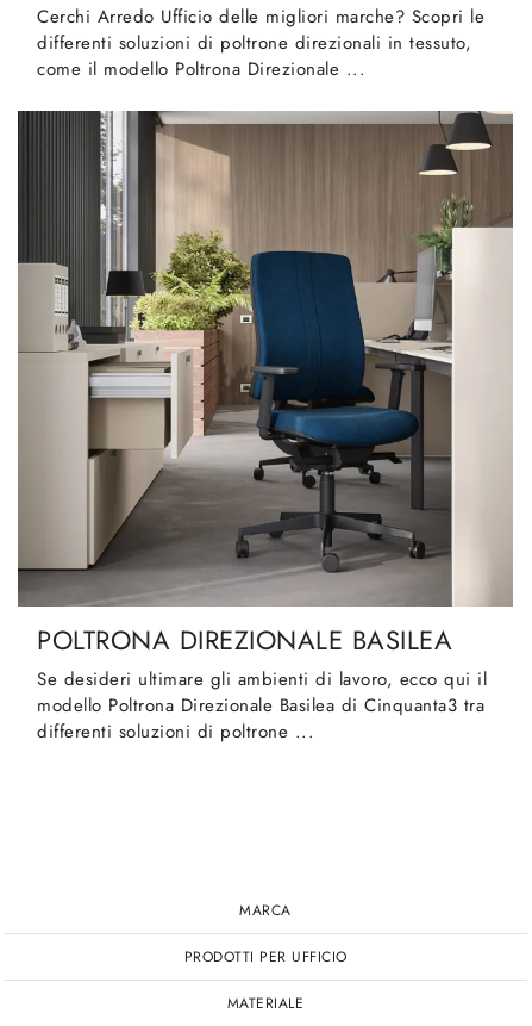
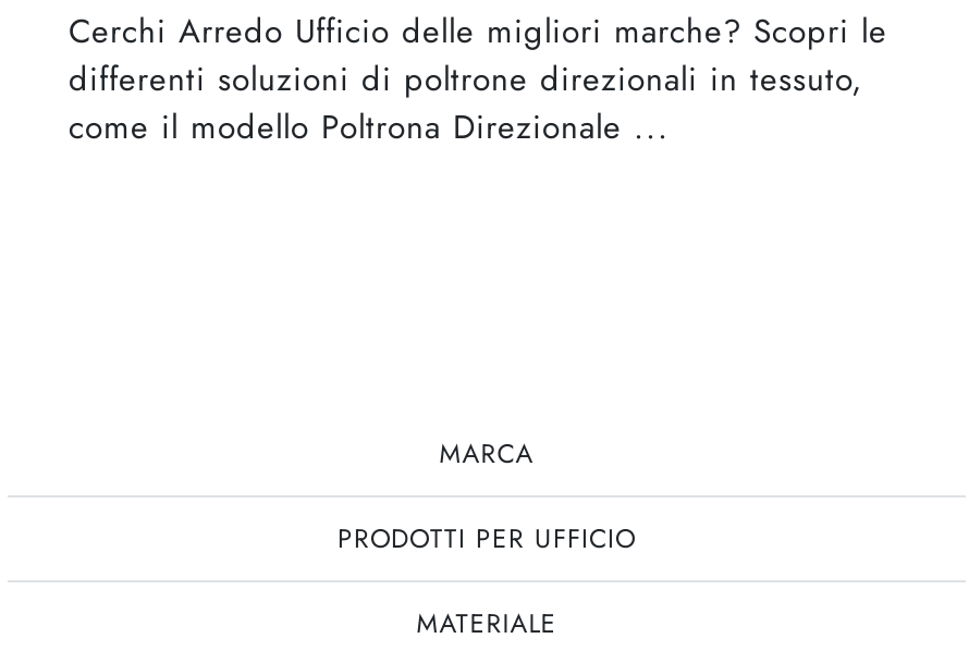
- [image]
- POLTRONA DIREZIONALE BASILEA
- Se desideri ultimare gli ambienti di lavoro, ecco qui il
- modello Poltrona Direzionale Basilea di Cinquanta3 tra
- differenti soluzioni di poltrone ...
